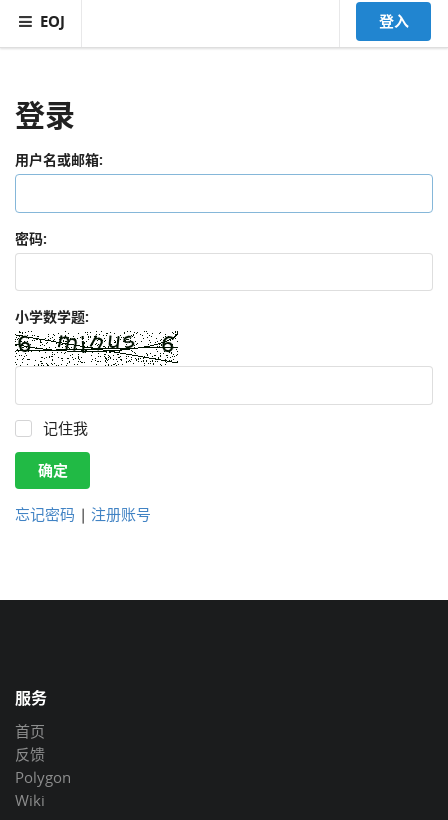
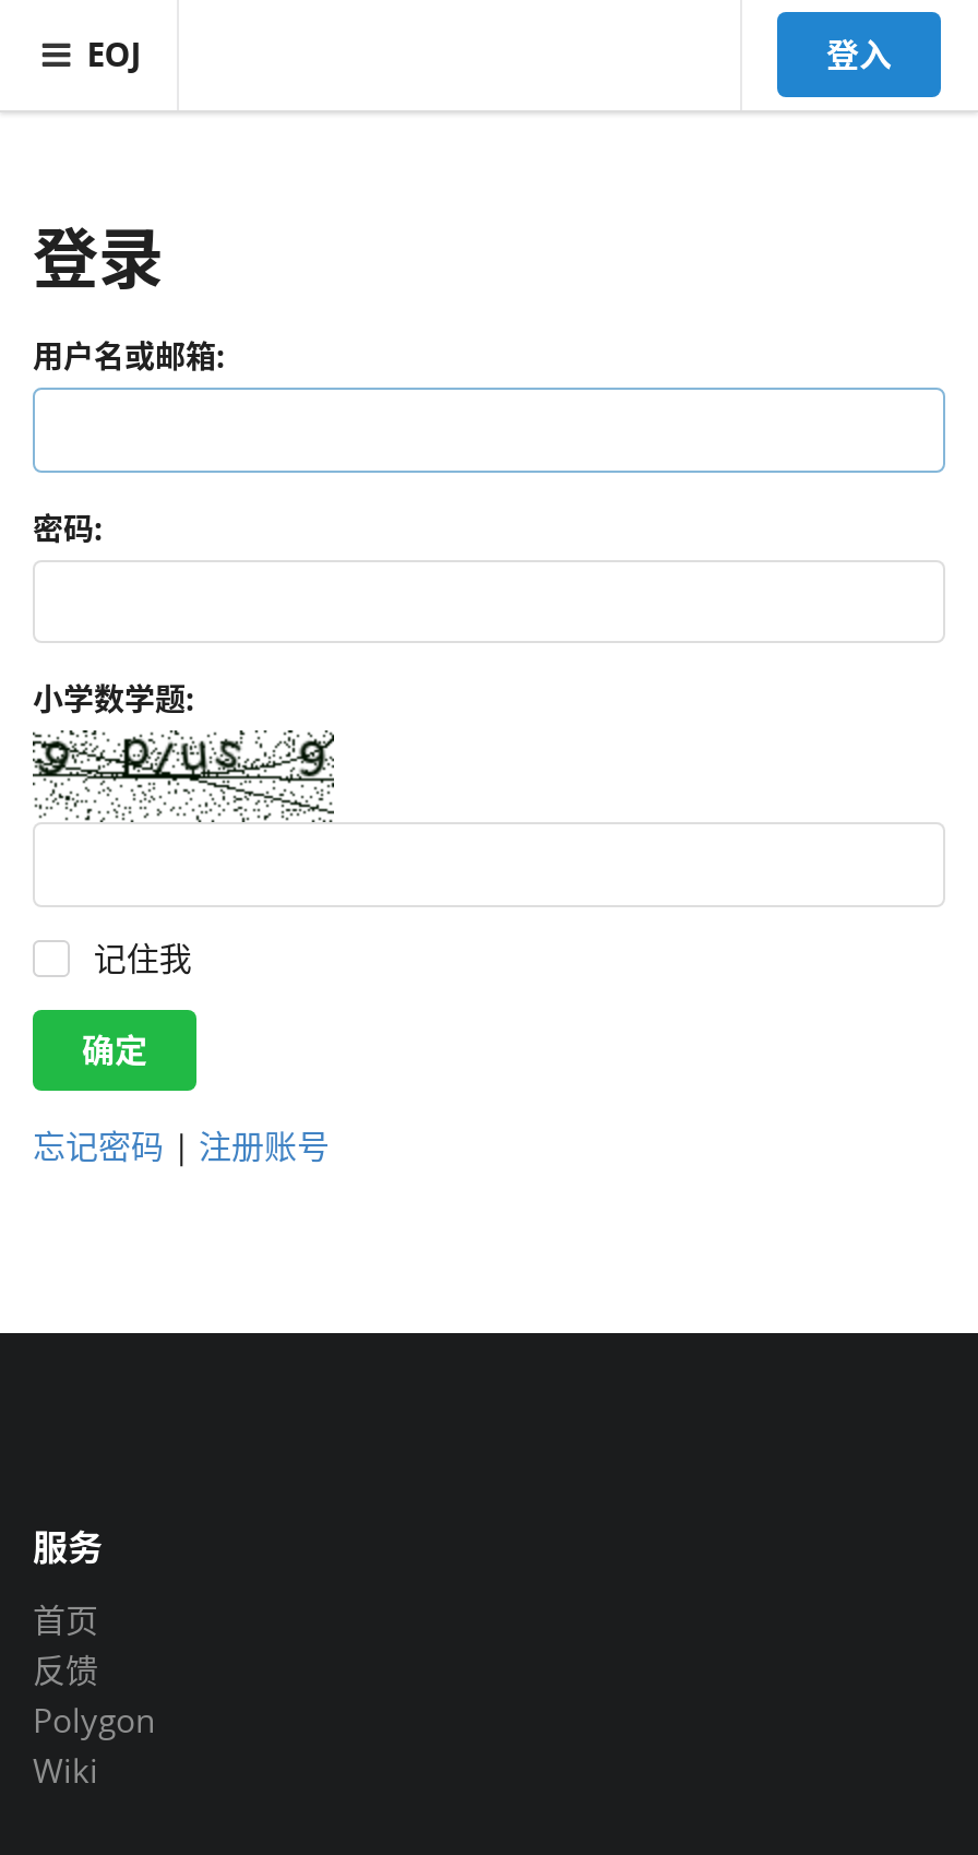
- [image]
+ [image]
